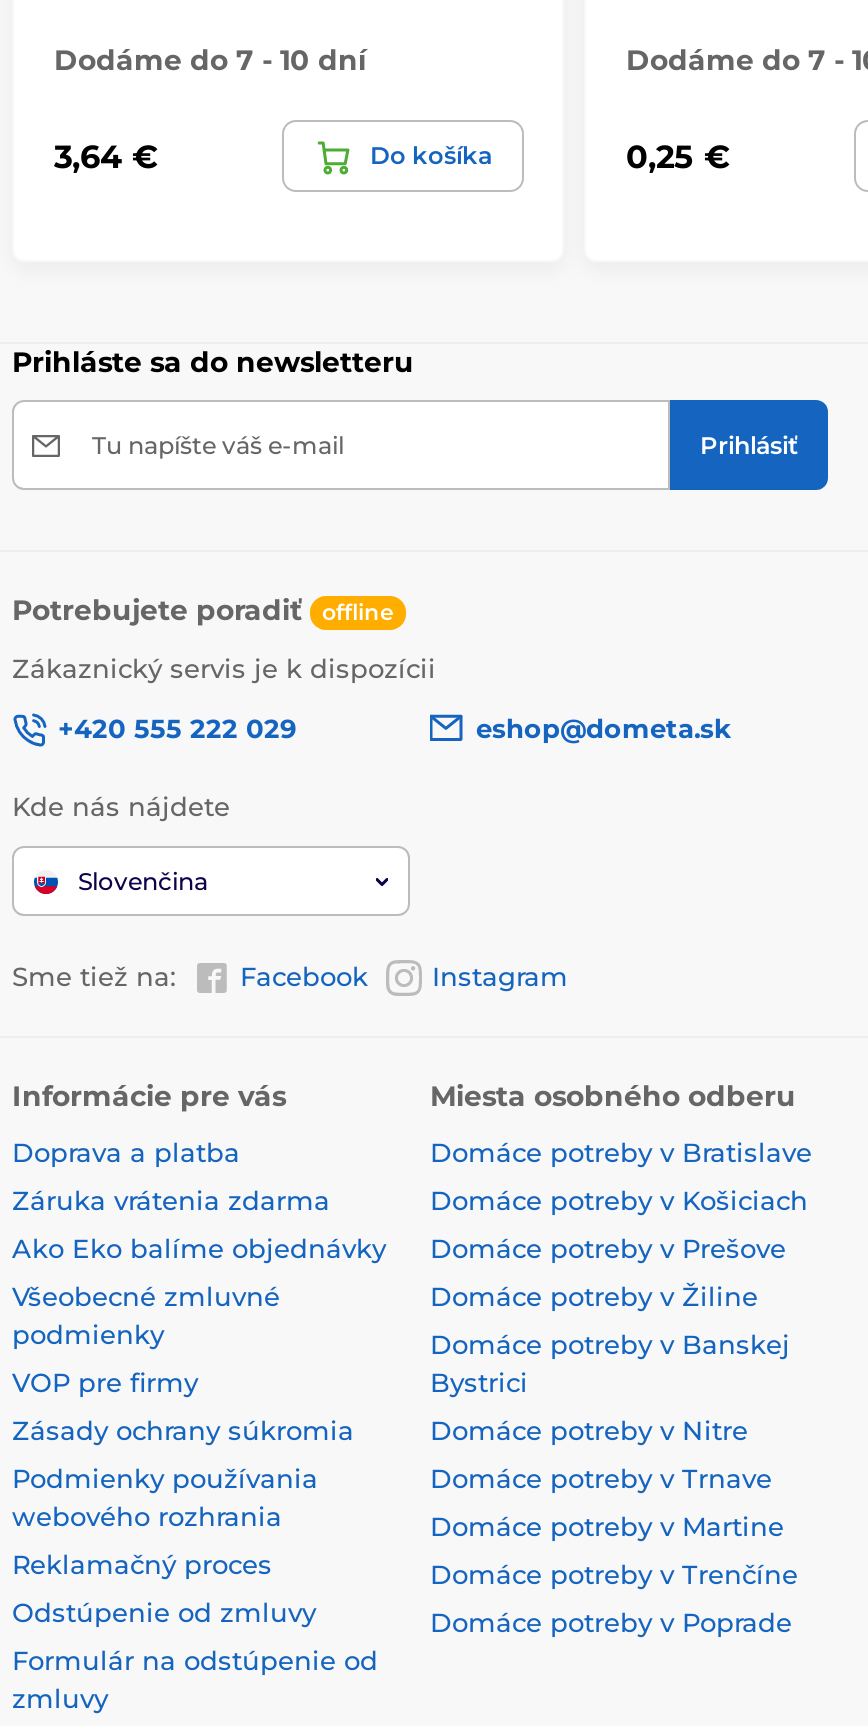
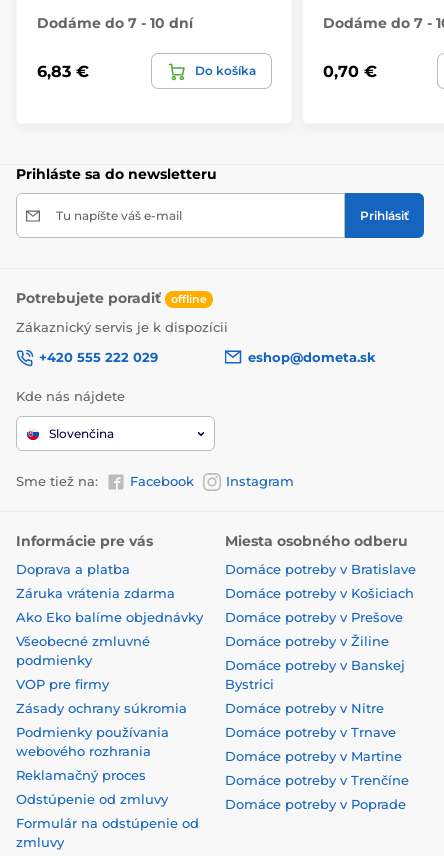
- 3,64 €
+ 6,83 €

- 0,25 €
+ 0,70 €
